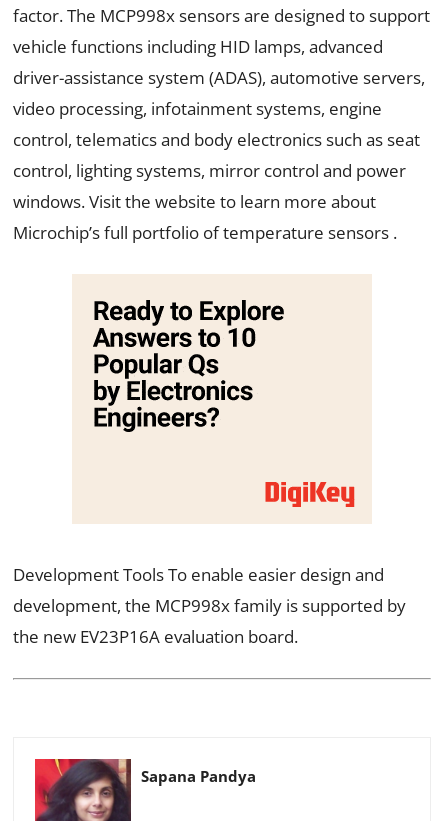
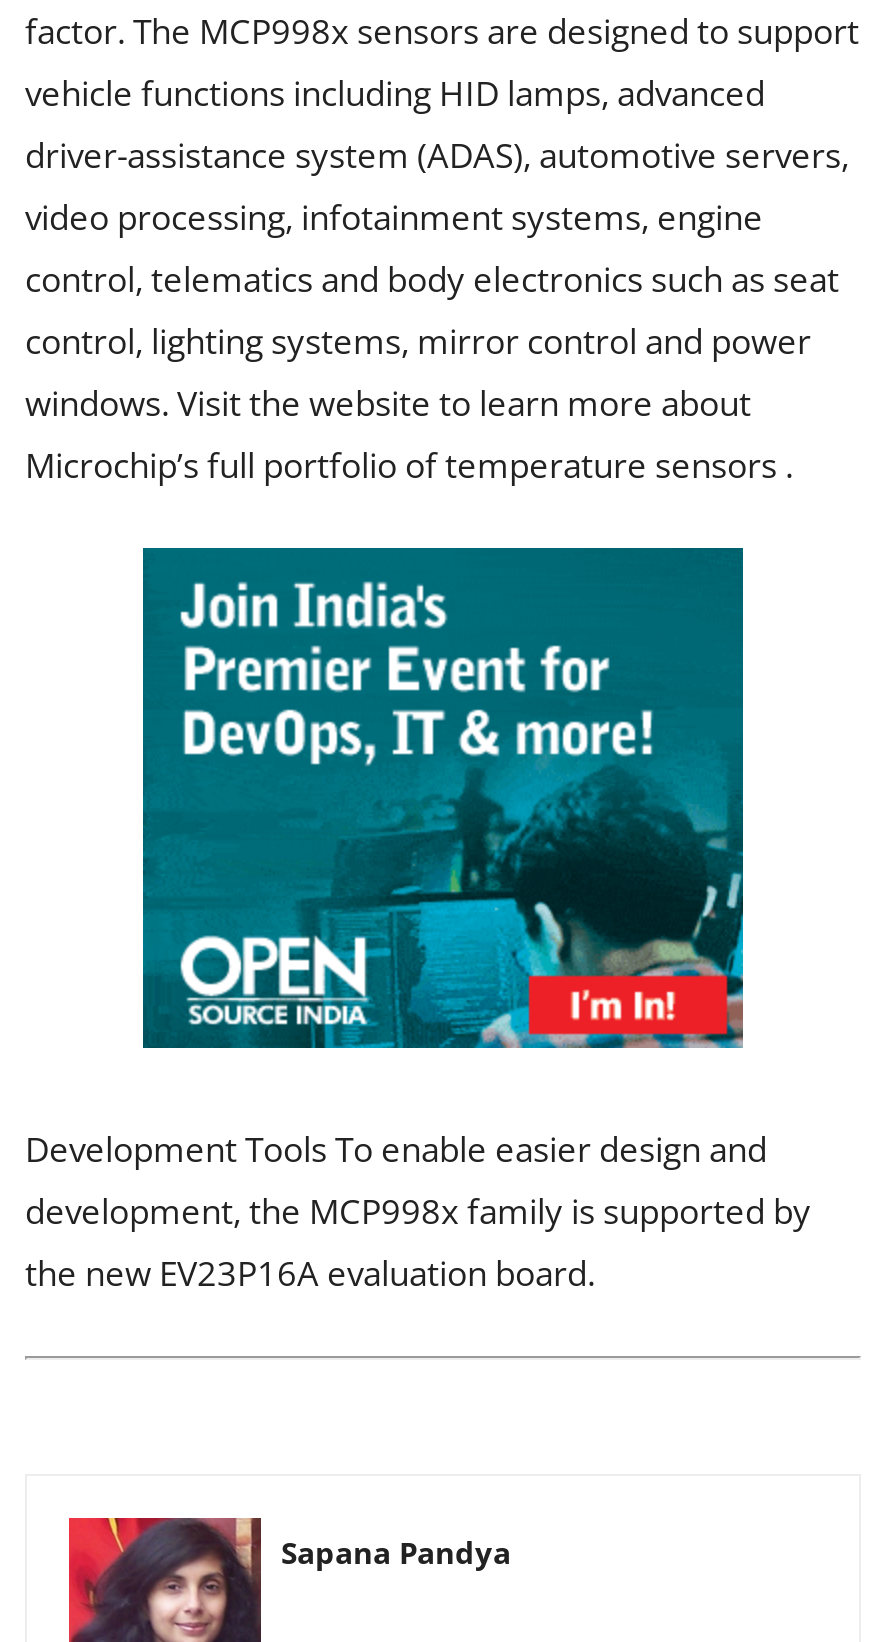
- [image]
+ [image]
